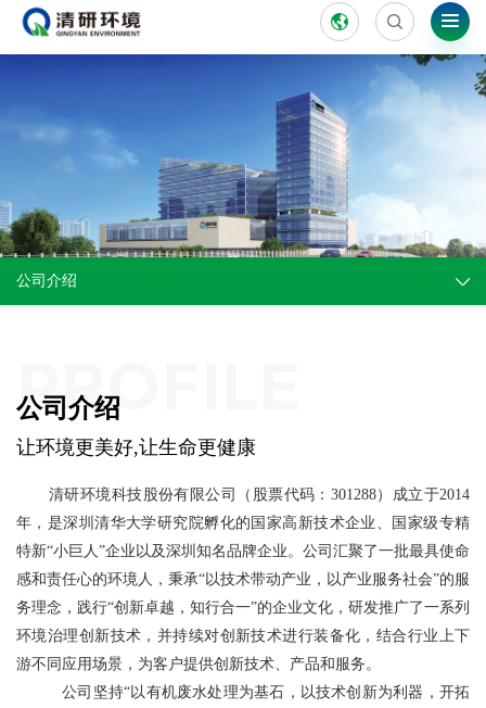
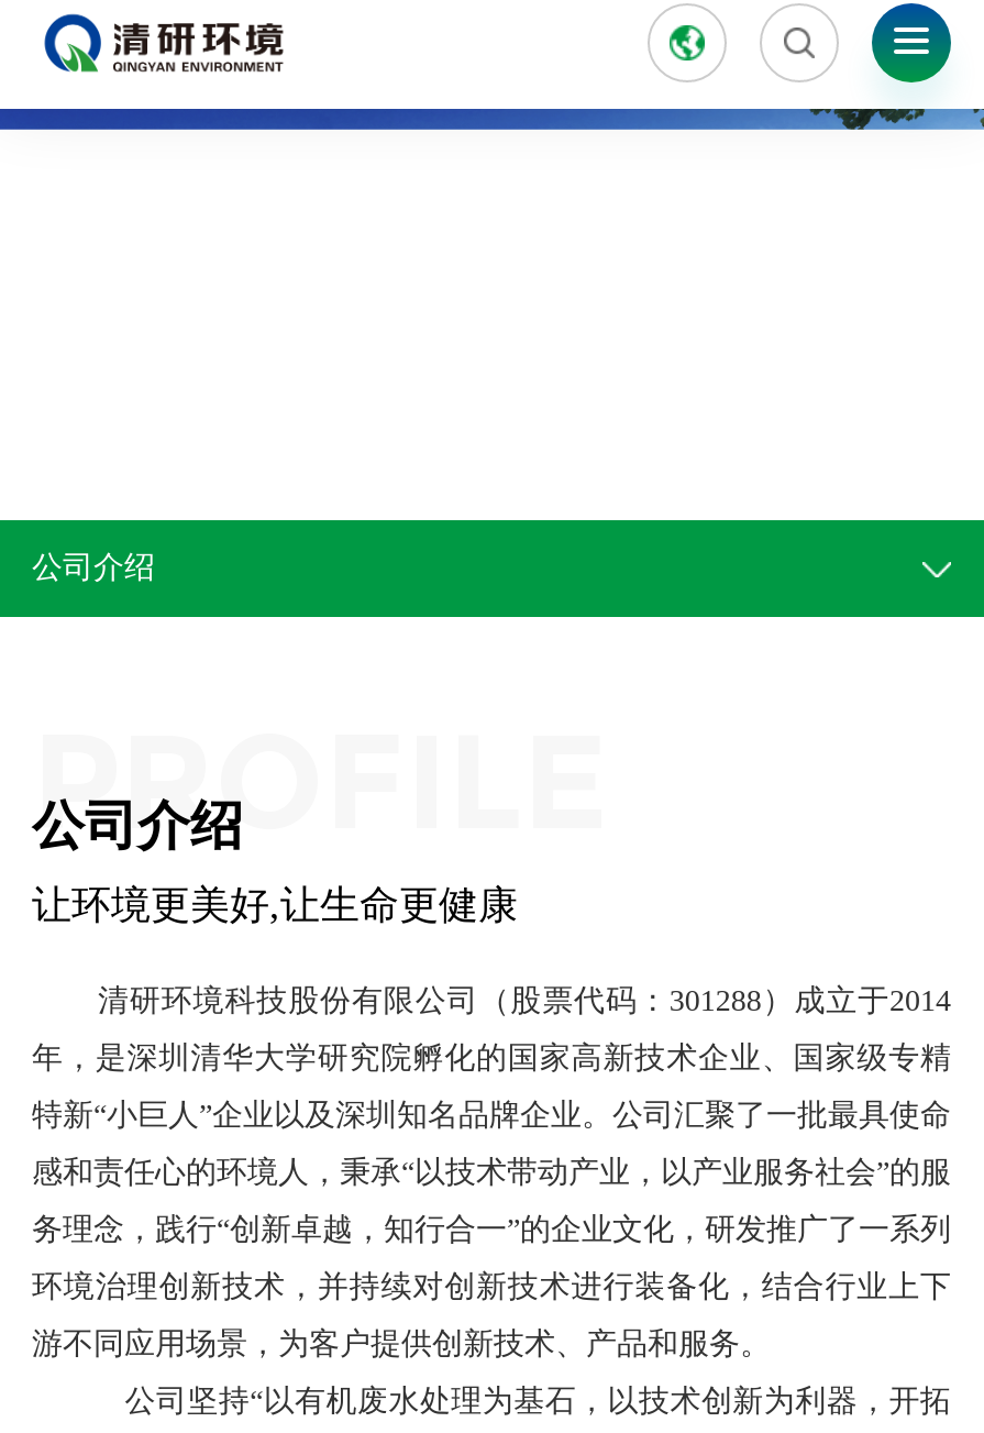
- [image]
